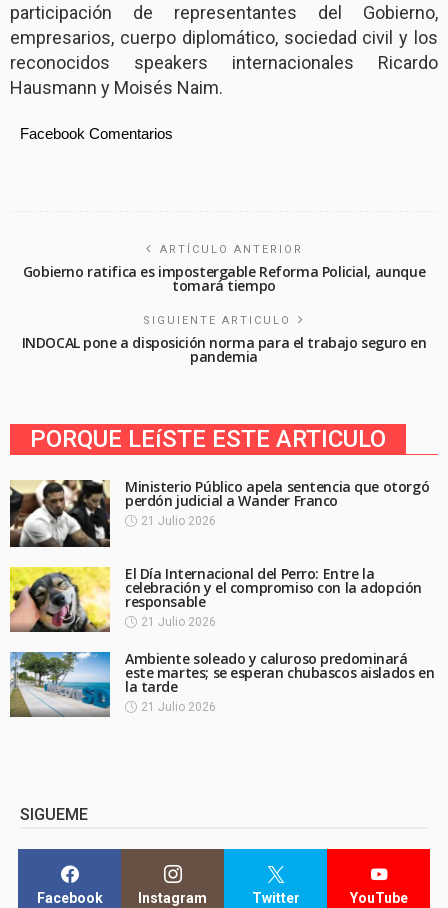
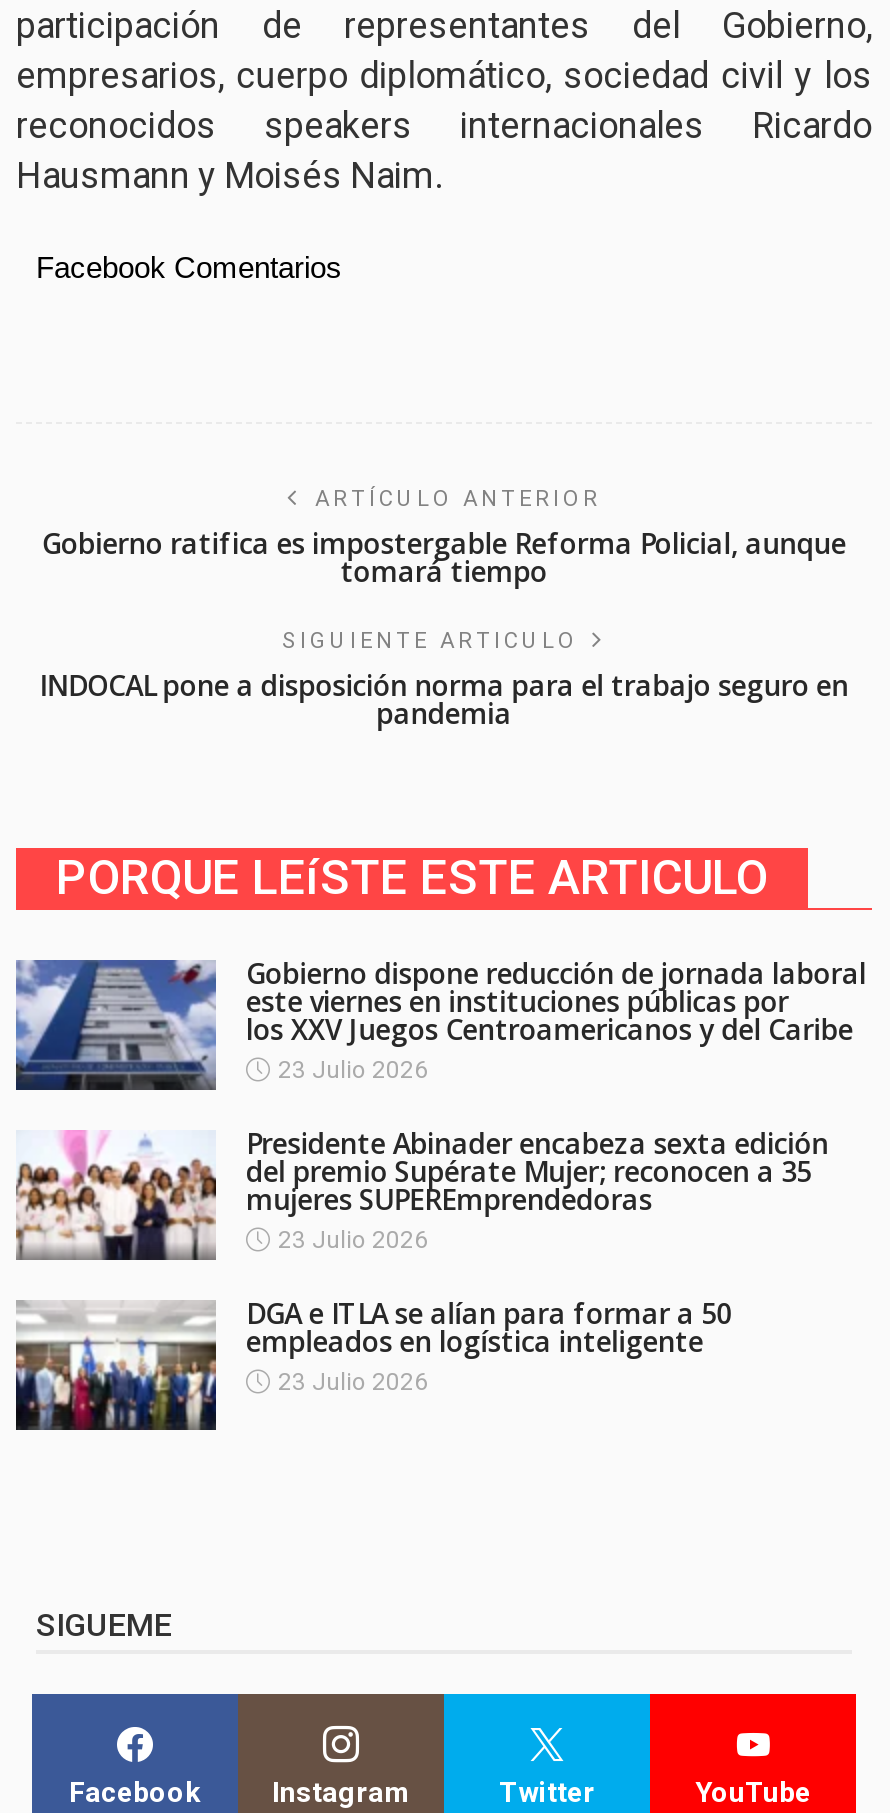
- [image]
- Ministerio Público apela sentencia que otorgó
- perdón judicial a Wander Franco
- 21 Julio 2026
+ [image]
+ Gobierno dispone reducción de jornada laboral
+ este viernes en instituciones públicas por
+ los XXV Juegos Centroamericanos y del Caribe
+ 23 Julio 2026

- [image]
- El Día Internacional del Perro: Entre la
- celebración y el compromiso con la adopción
- responsable
- 21 Julio 2026
+ [image]
+ Presidente Abinader encabeza sexta edición
+ del premio Supérate Mujer; reconocen a 35
+ mujeres SUPEREmprendedoras
+ 23 Julio 2026

- [image]
- Ambiente soleado y caluroso predominará
- este martes; se esperan chubascos aislados en
- la tarde
- 21 Julio 2026
+ [image]
+ DGA e ITLA se alían para formar a 50
+ empleados en logística inteligente
+ 23 Julio 2026
